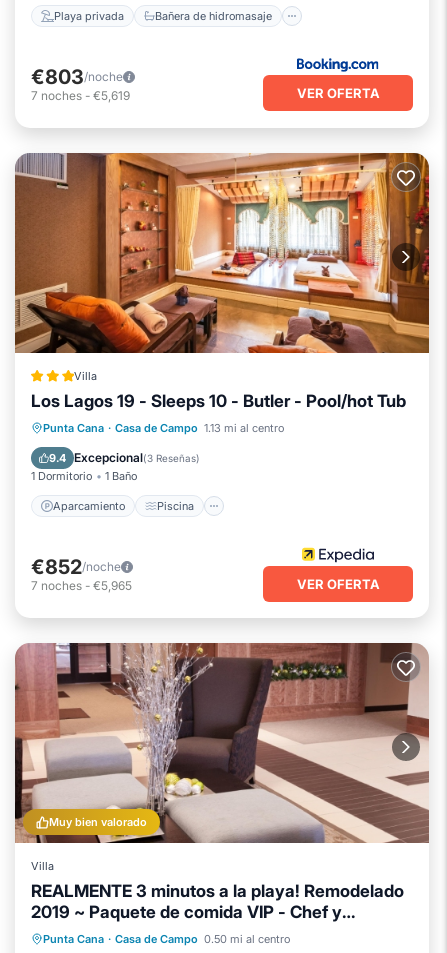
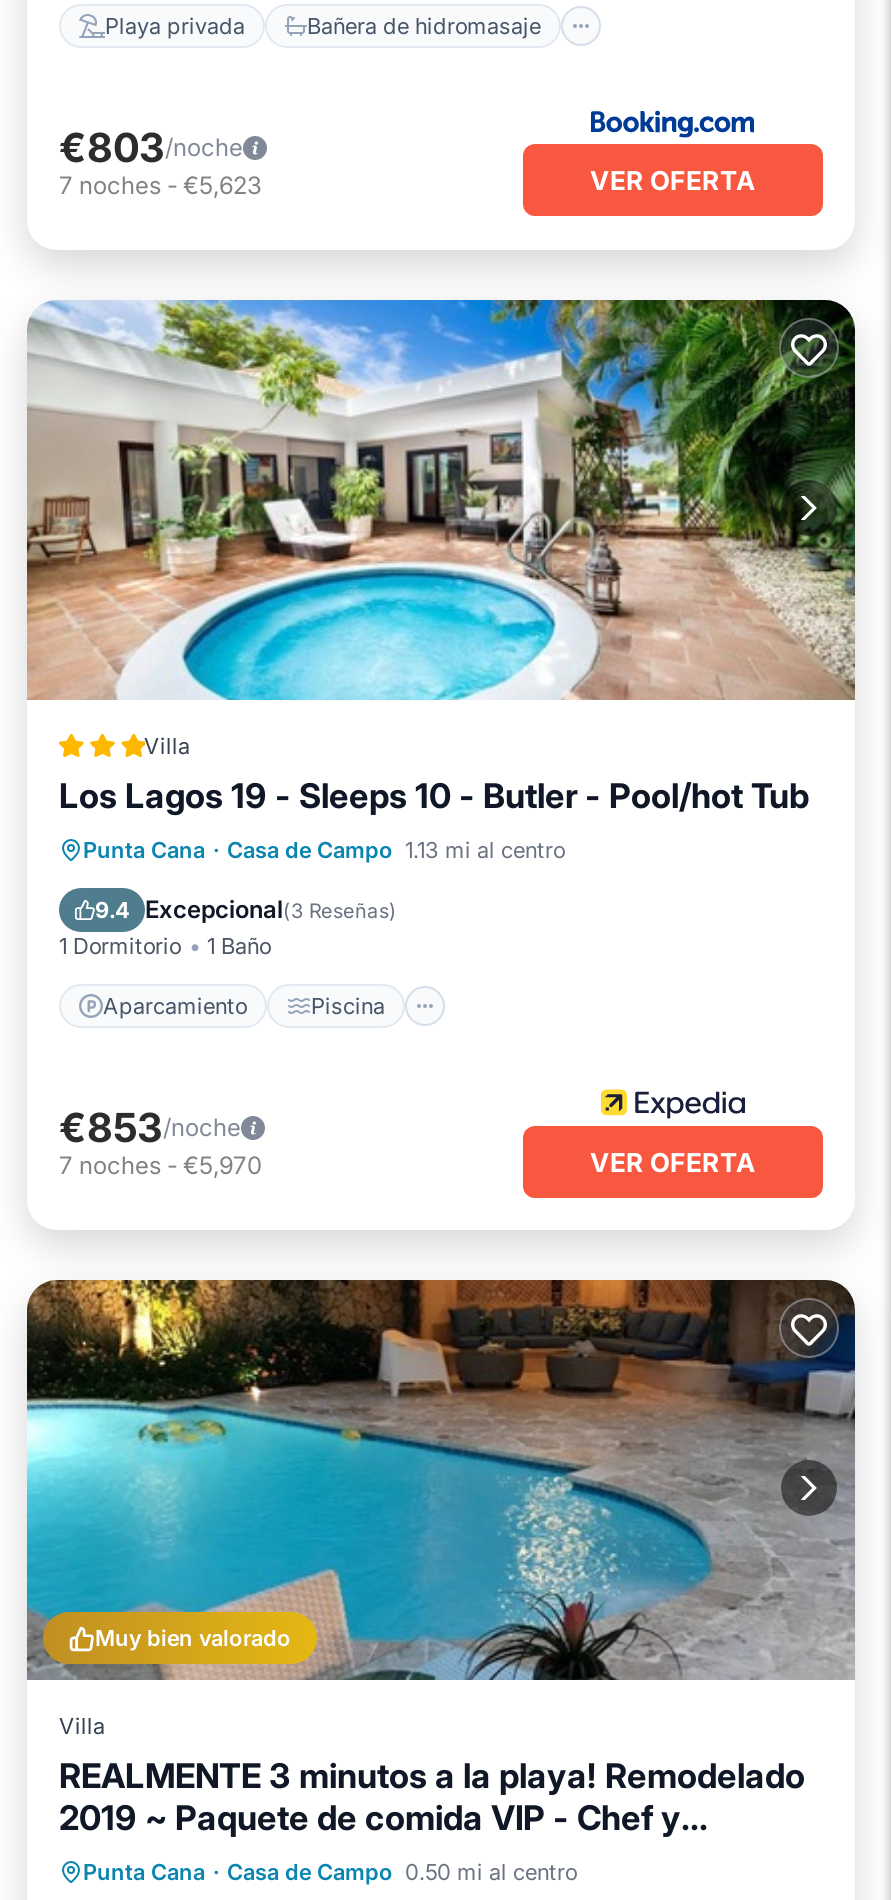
- 7 noches - €5,619
+ 7 noches - €5,623

- [image]
+ [image]

- €852/noche
+ €853/noche

- 7 noches - €5,965
+ 7 noches - €5,970

- [image]
+ [image]
